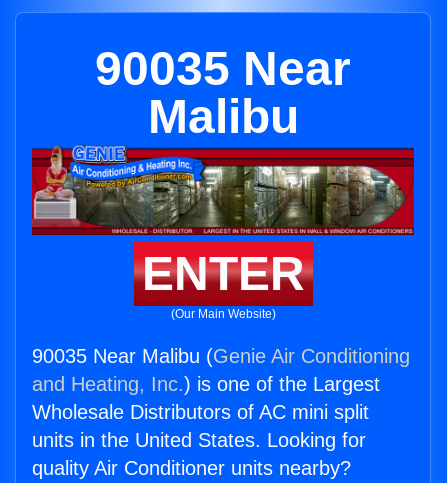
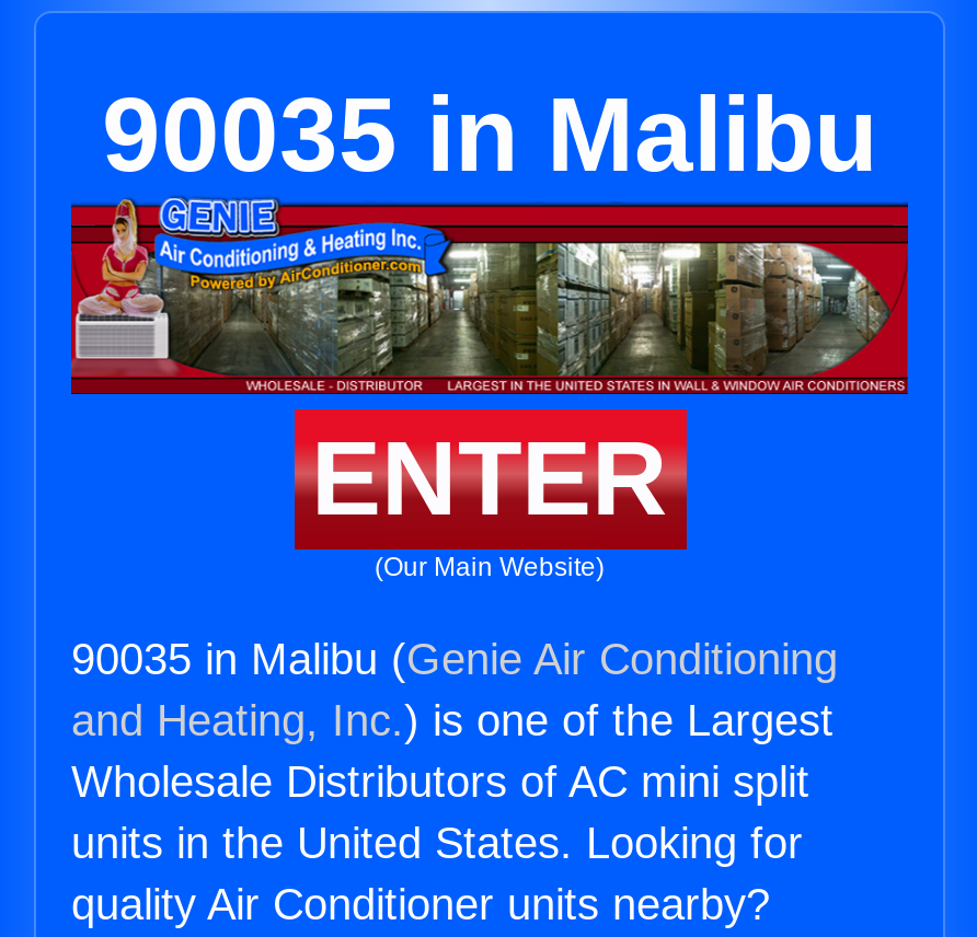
- 90035 Near
- Malibu
+ 90035 in Malibu

- 90035 Near Malibu (Genie Air Conditioning
+ 90035 in Malibu (Genie Air Conditioning
